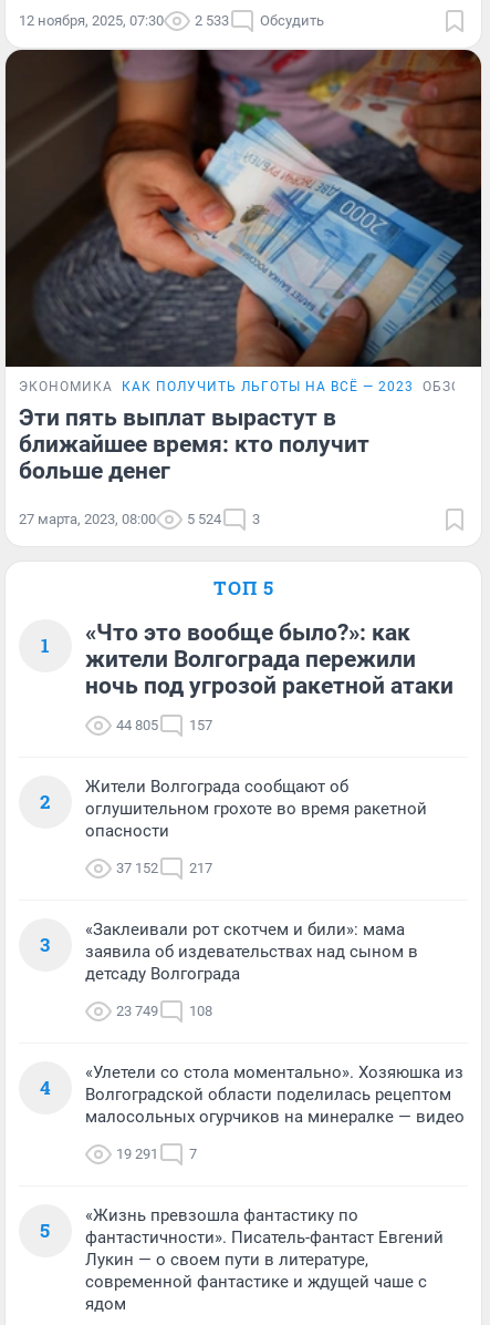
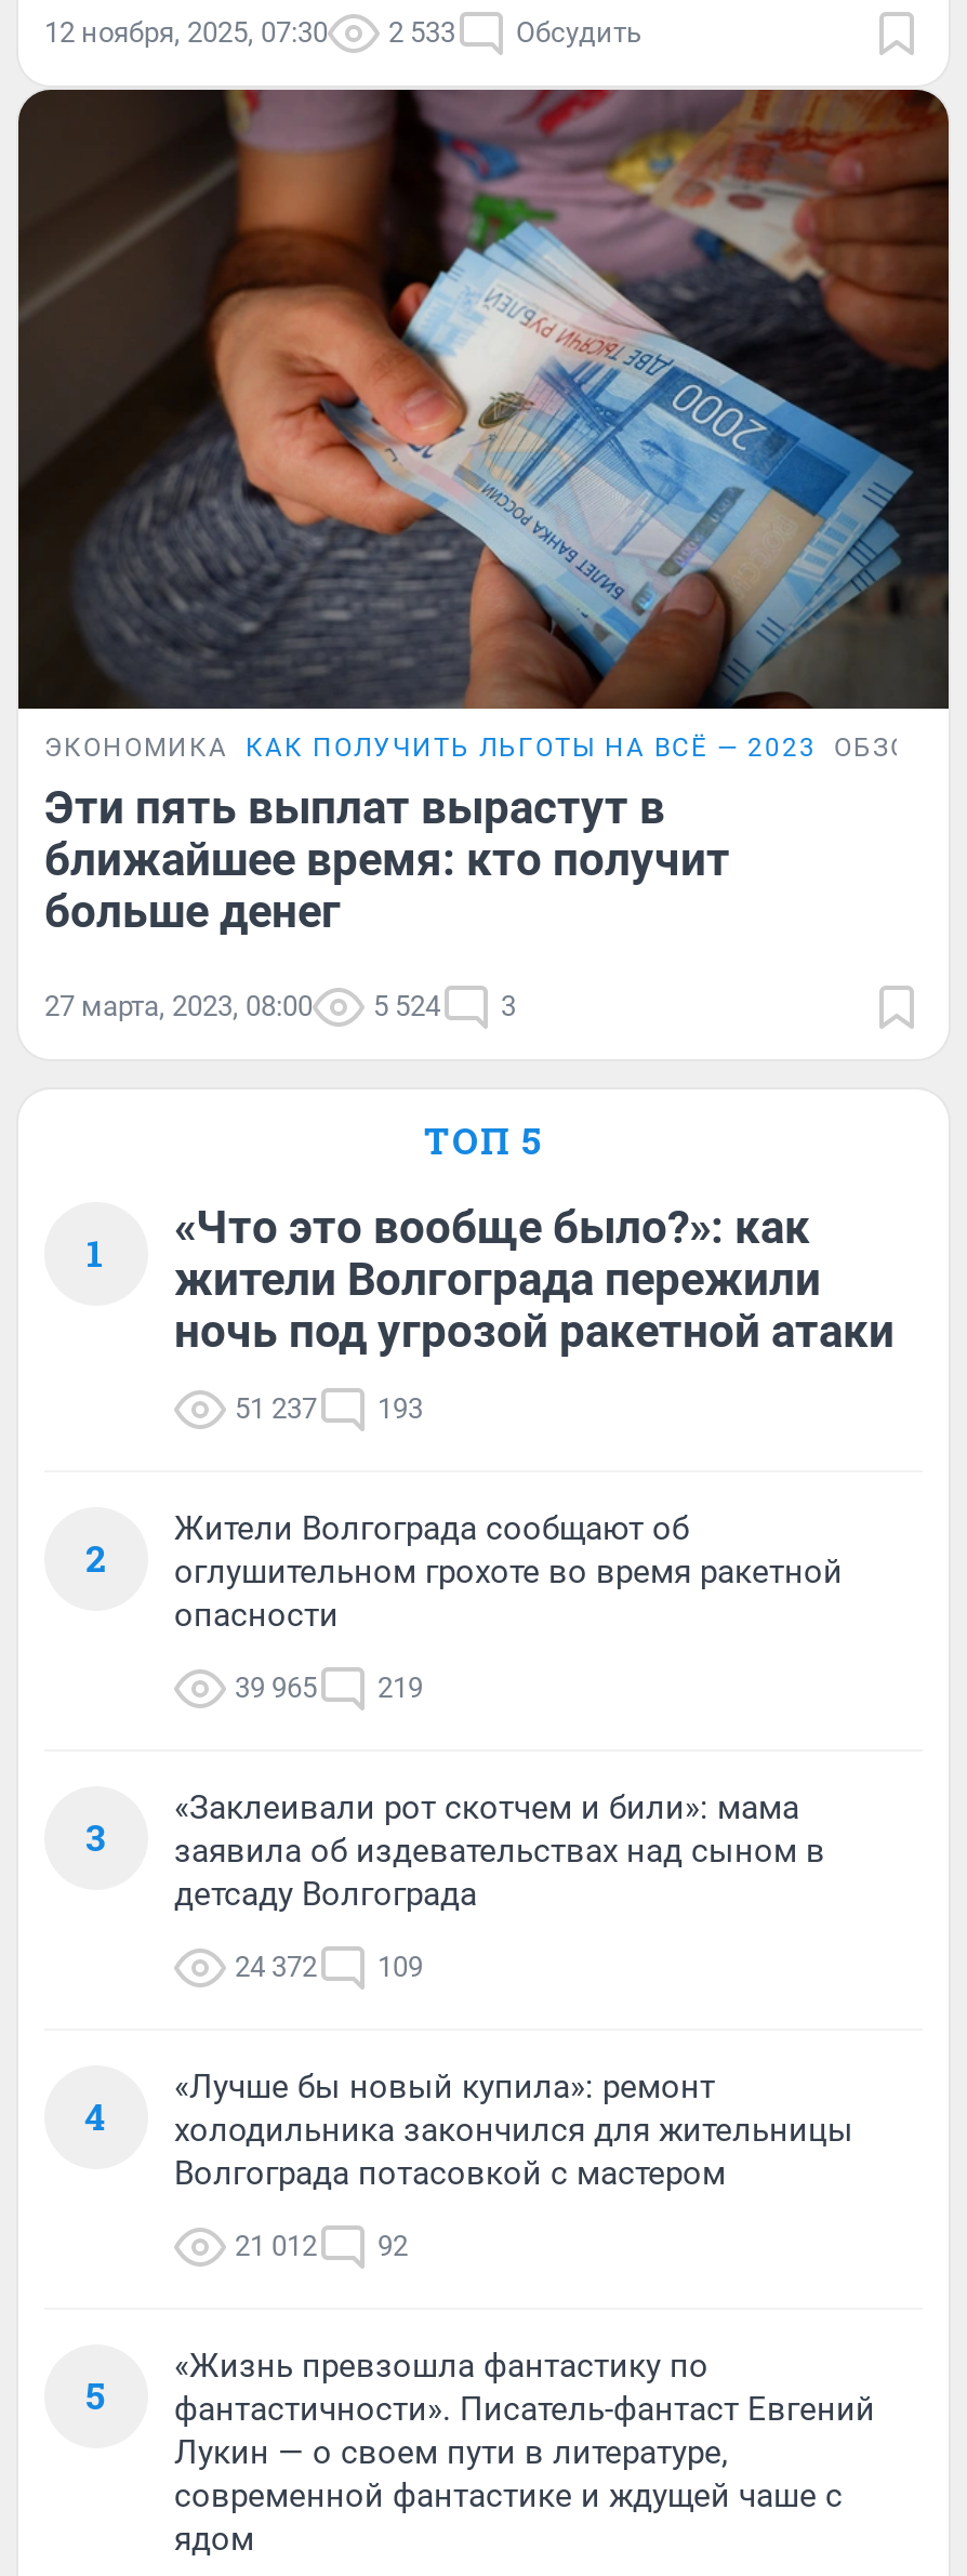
- 44 805
+ 51 237

- 157
+ 193

- 37 152
+ 39 965

- 217
+ 219

- 23 749
+ 24 372

- 108
+ 109

- «Улетели со стола моментально». Хозяюшка из
- Волгоградской области поделилась рецептом
- малосольных огурчиков на минералке — видео
+ «Лучше бы новый купила»: ремонт
+ холодильника закончился для жительницы
+ Волгограда потасовкой с мастером

- 19 291
- 7
+ 21 012
+ 92
